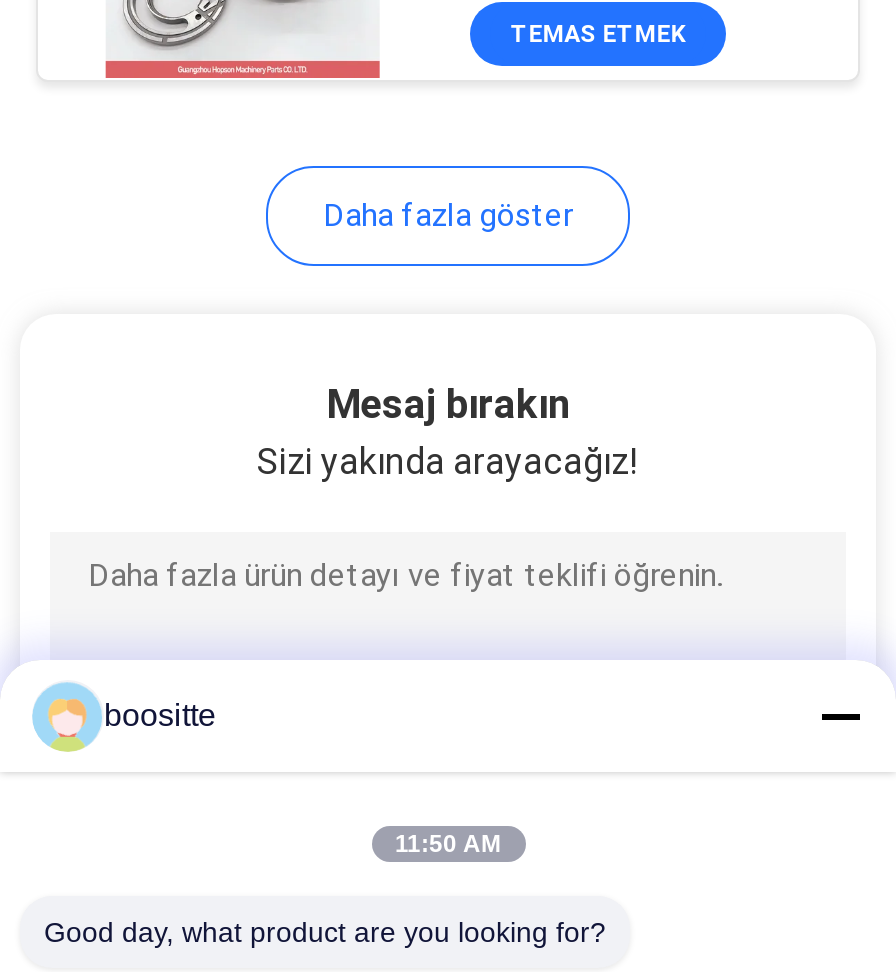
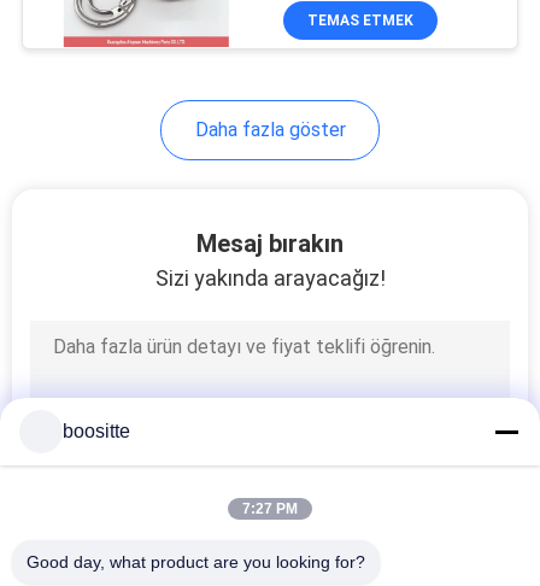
- [image]

- 11:50 AM
+ 7:27 PM
